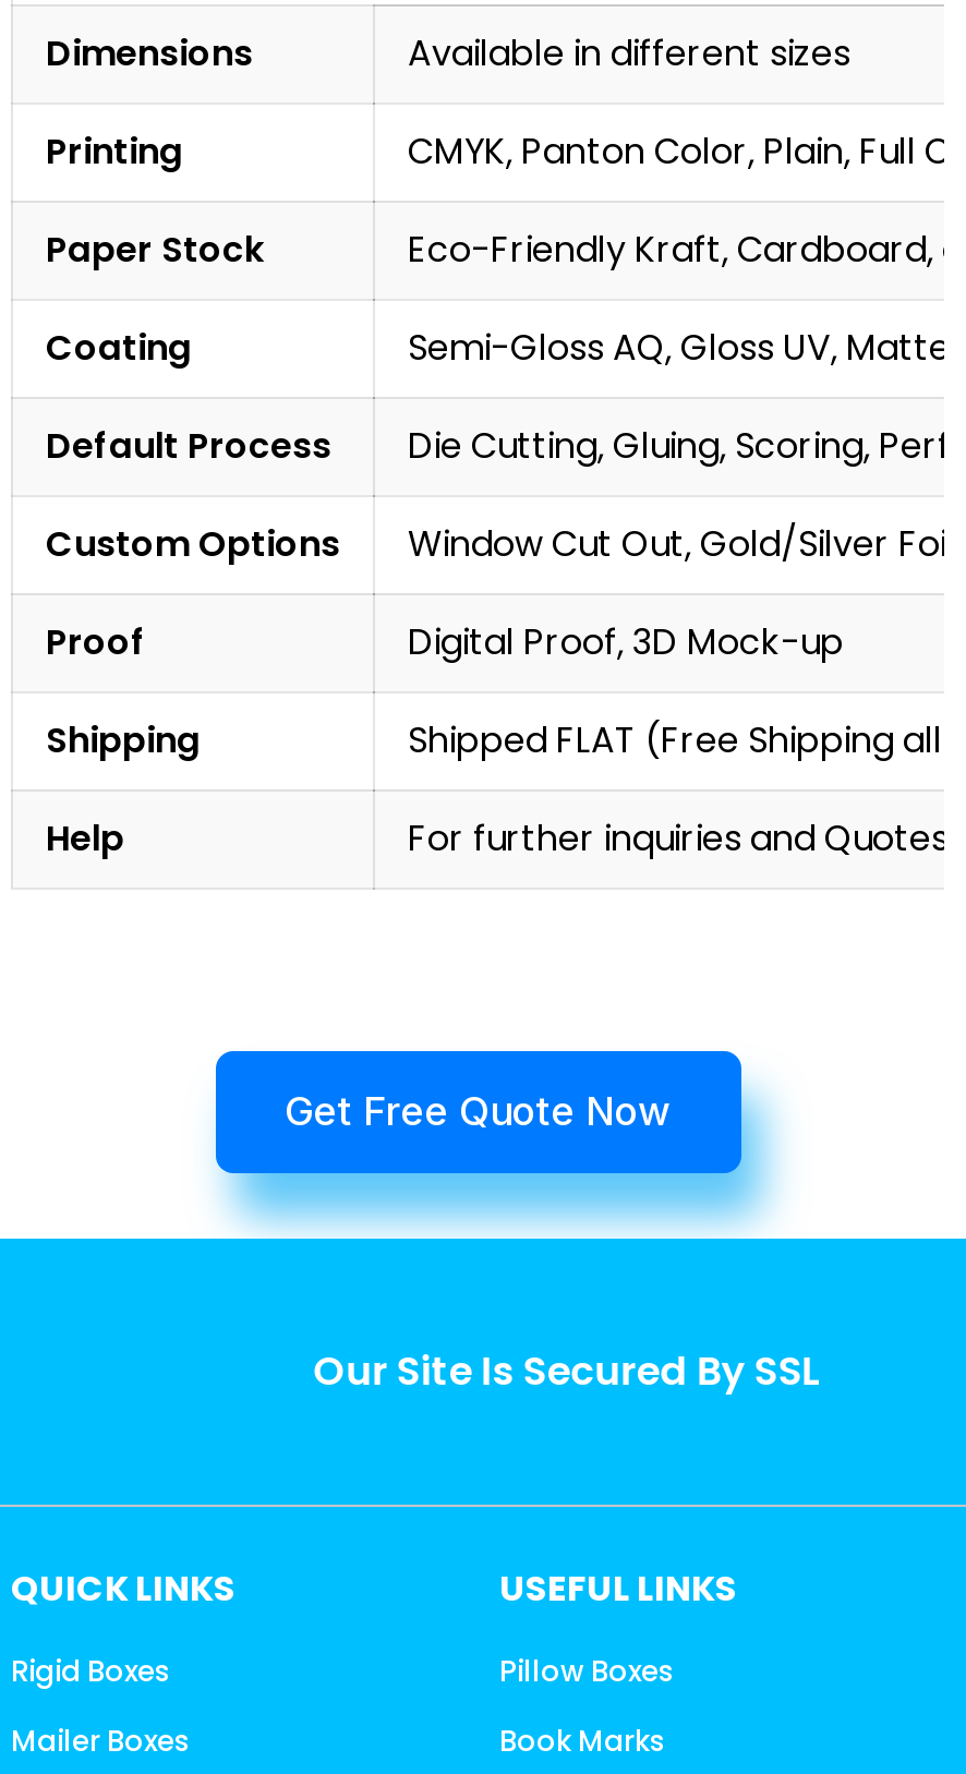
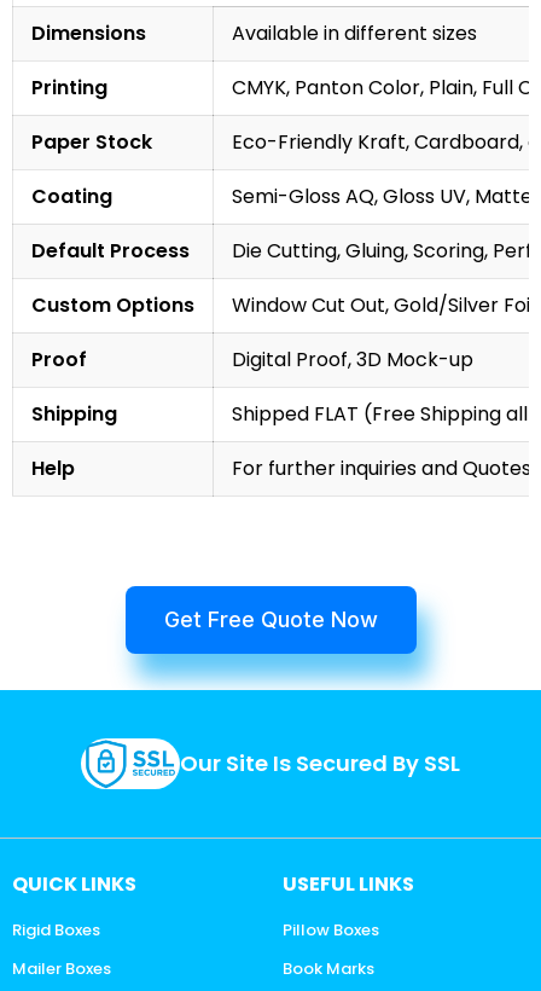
+ [image]
